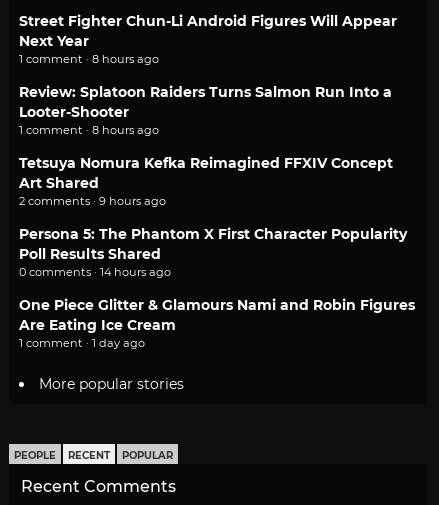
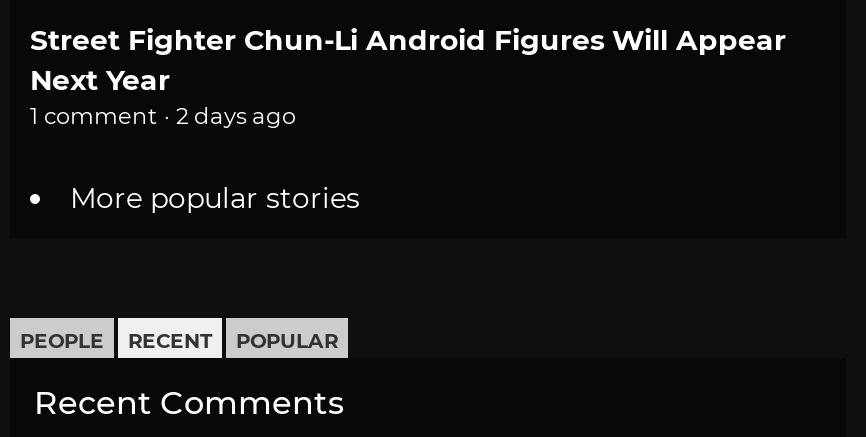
- 1 comment · 8 hours ago
- Review: Splatoon Raiders Turns Salmon Run Into a
- Looter-Shooter
- 1 comment · 8 hours ago
- Tetsuya Nomura Kefka Reimagined FFXIV Concept
- Art Shared
- 2 comments · 9 hours ago
- Persona 5: The Phantom X First Character Popularity
- Poll Results Shared
- 0 comments · 14 hours ago
- One Piece Glitter & Glamours Nami and Robin Figures
- Are Eating Ice Cream
- 1 comment · 1 day ago
+ 1 comment · 2 days ago
